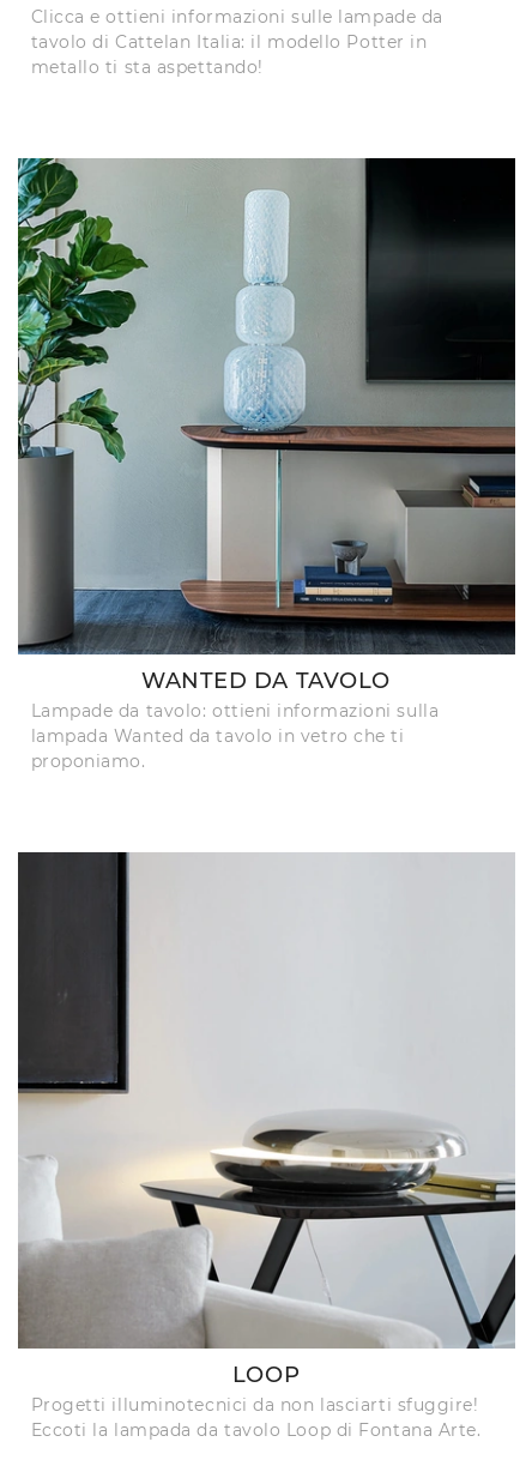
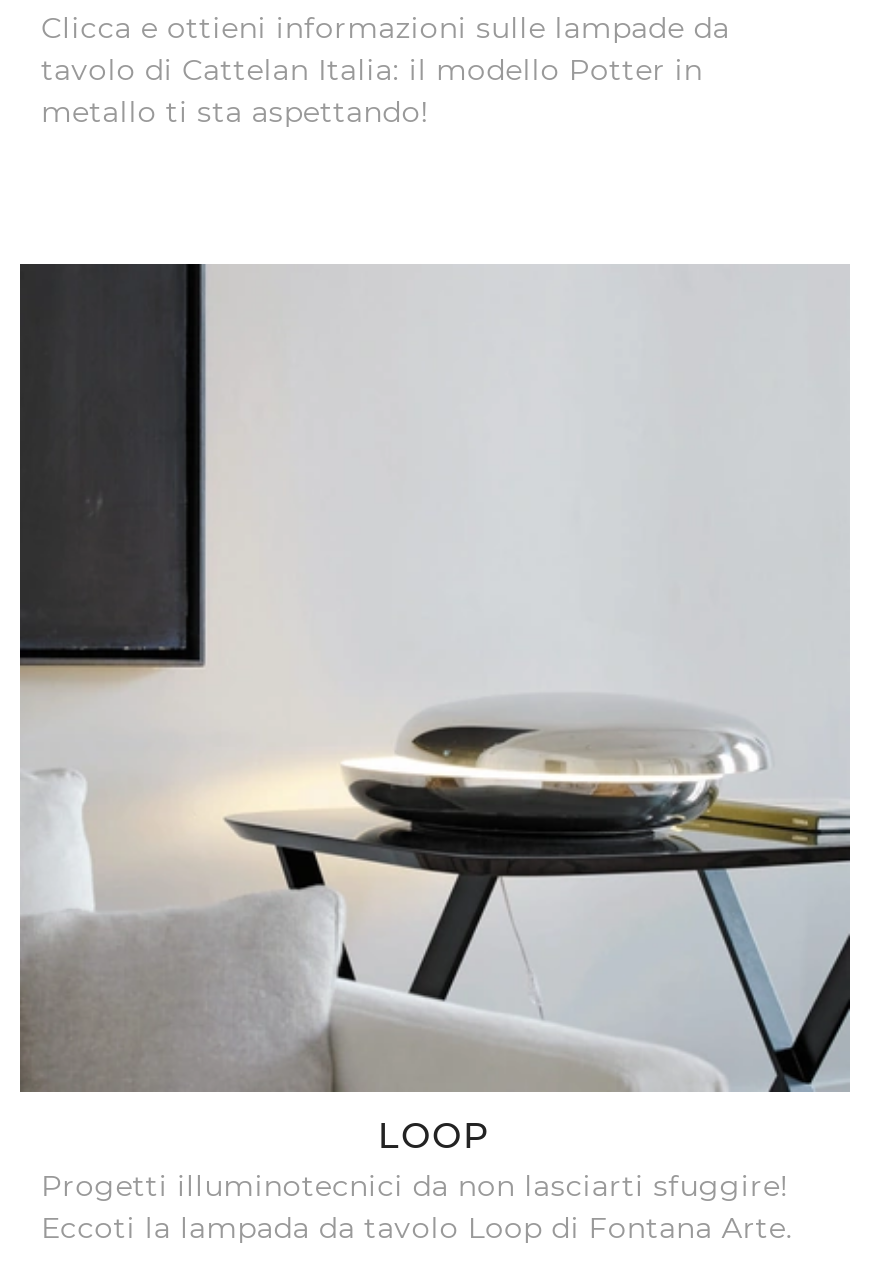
- [image]
- WANTED DA TAVOLO
- Lampade da tavolo: ottieni informazioni sulla
- lampada Wanted da tavolo in vetro che ti
- proponiamo.
